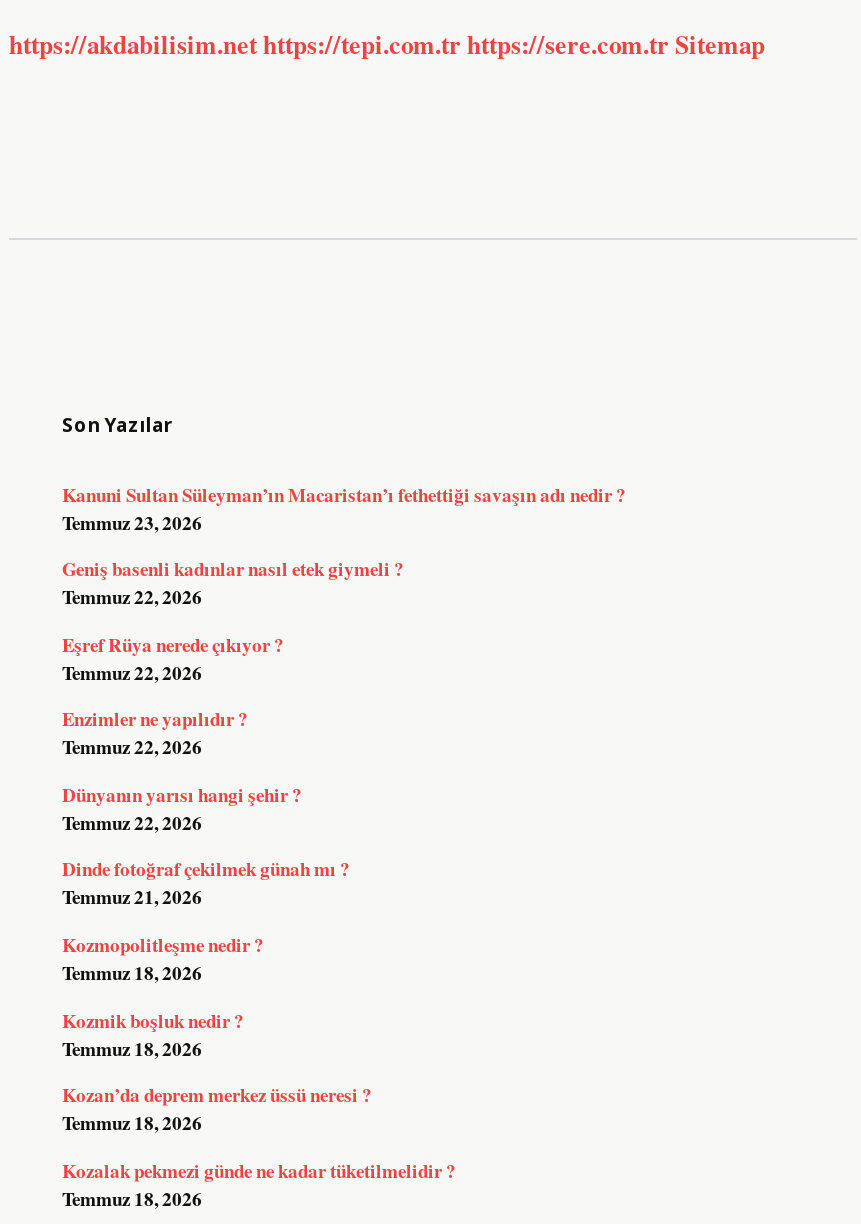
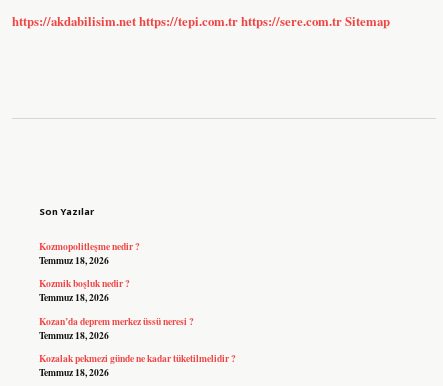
- Kanuni Sultan Süleyman’ın Macaristan’ı fethettiği savaşın adı nedir ?
- Temmuz 23, 2026
- Geniş basenli kadınlar nasıl etek giymeli ?
- Temmuz 22, 2026
- Eşref Rüya nerede çıkıyor ?
- Temmuz 22, 2026
- Enzimler ne yapılıdır ?
- Temmuz 22, 2026
- Dünyanın yarısı hangi şehir ?
- Temmuz 22, 2026
- Dinde fotoğraf çekilmek günah mı ?
- Temmuz 21, 2026
